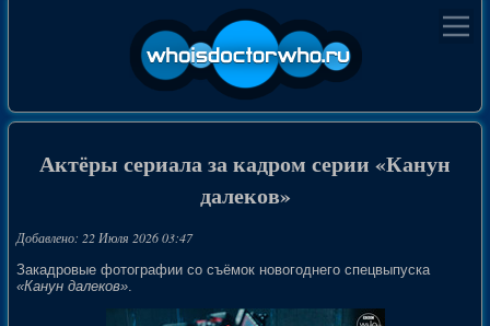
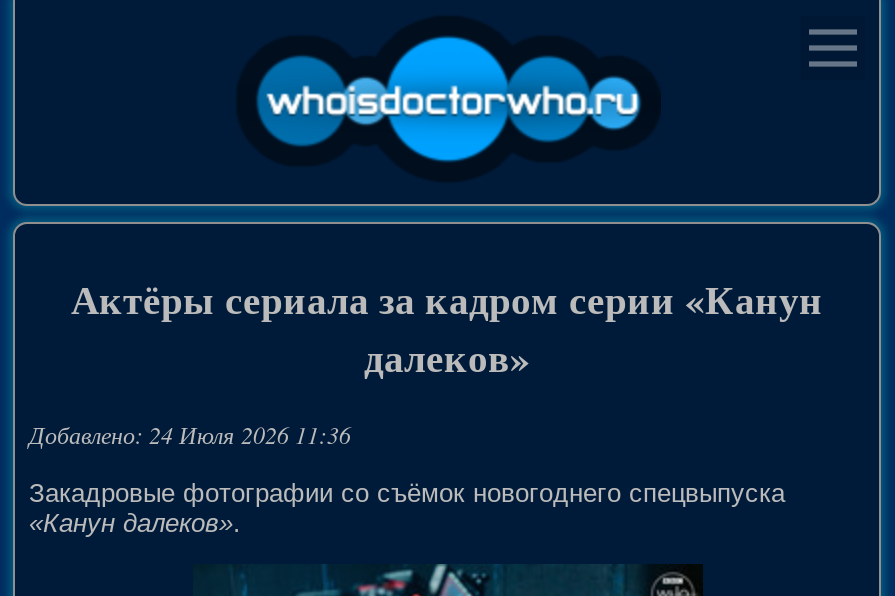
- Добавлено: 22 Июля 2026 03:47
+ Добавлено: 24 Июля 2026 11:36
